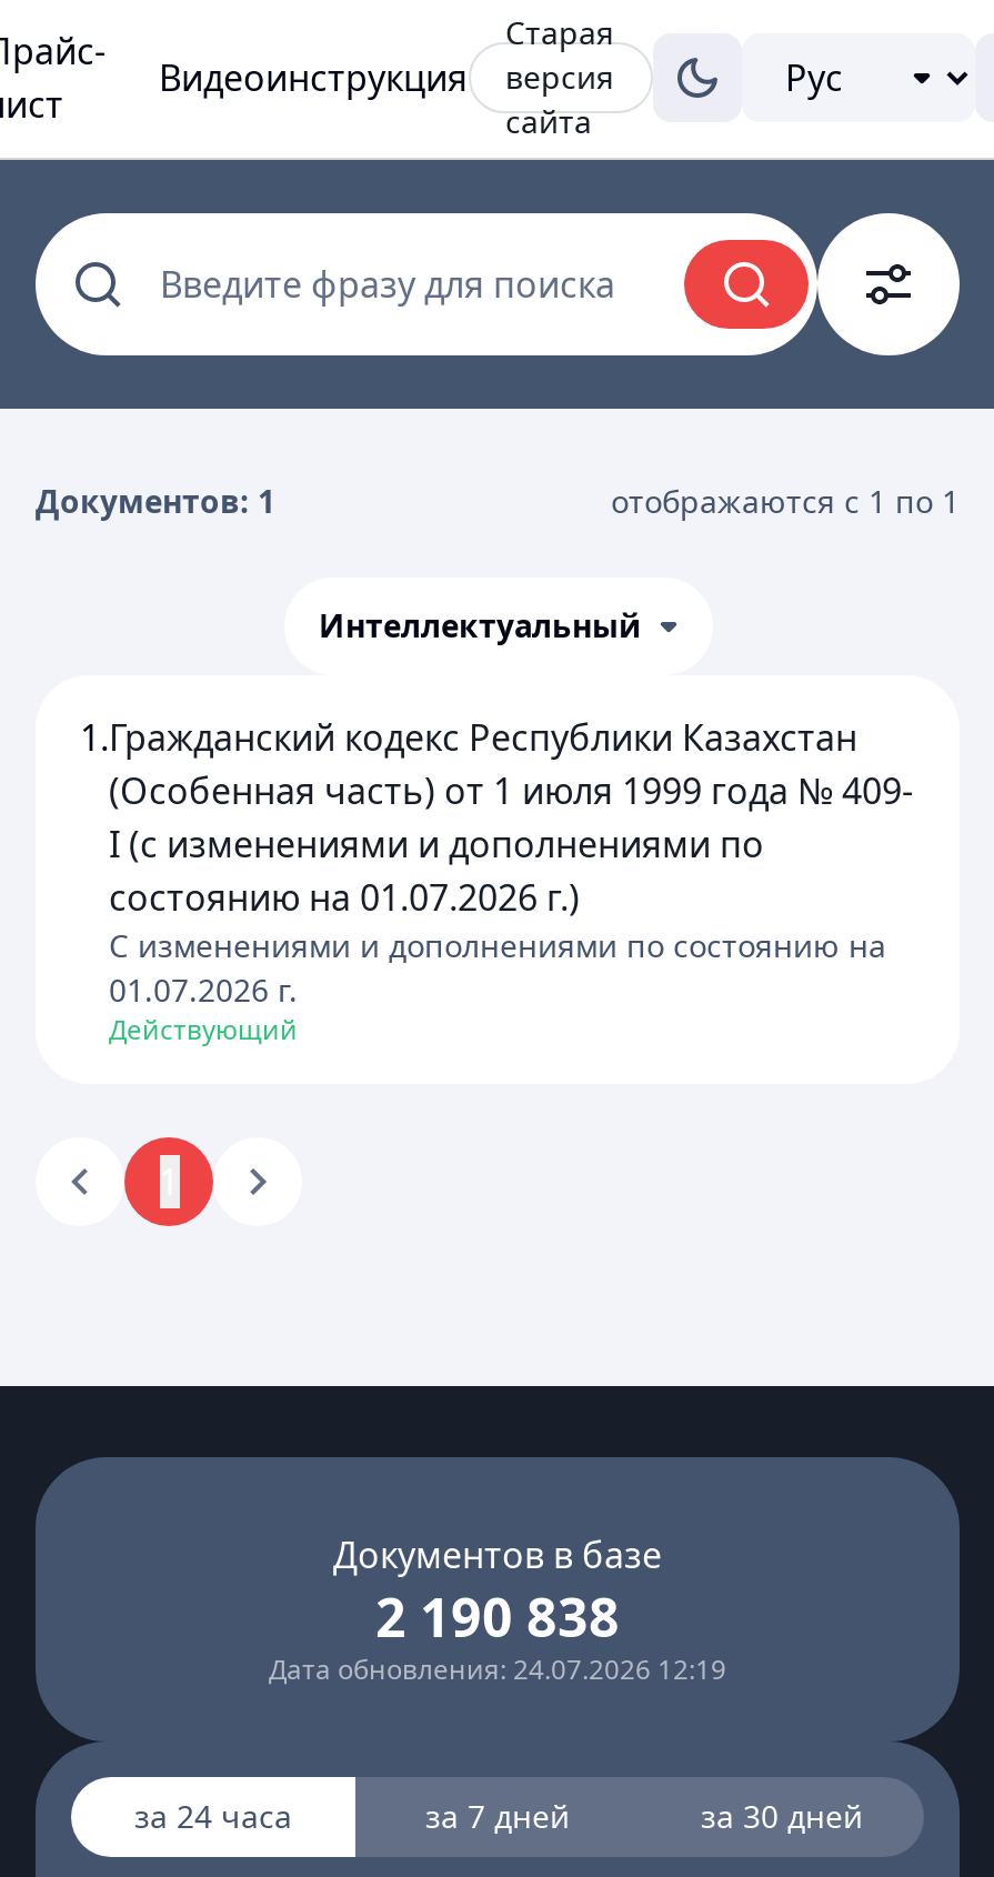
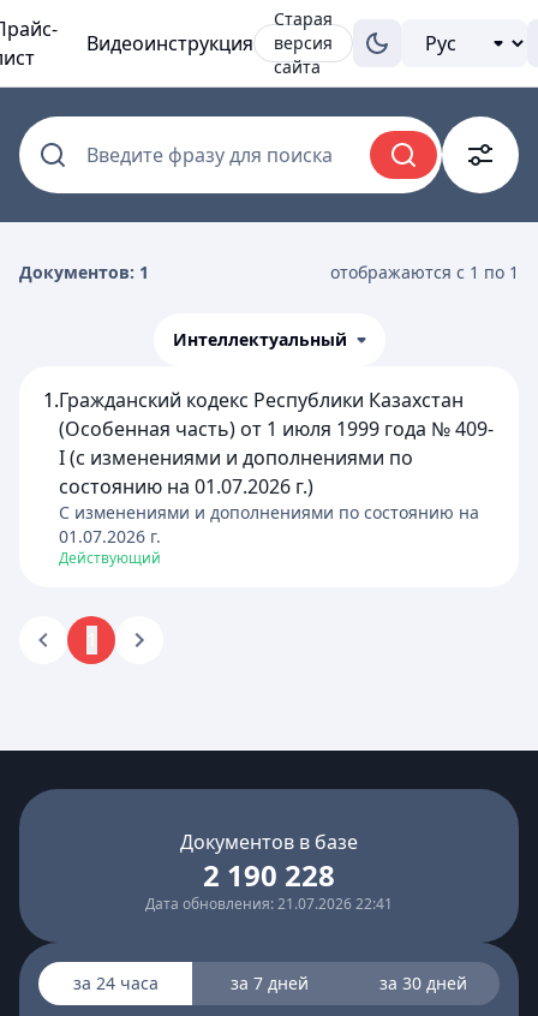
- 2 190 838
+ 2 190 228

- Дата обновления: 24.07.2026 12:19
+ Дата обновления: 21.07.2026 22:41
